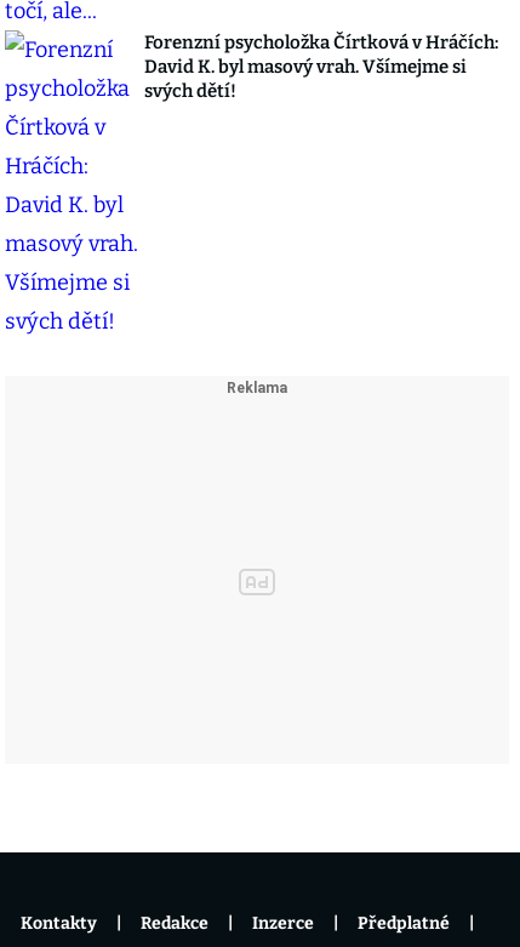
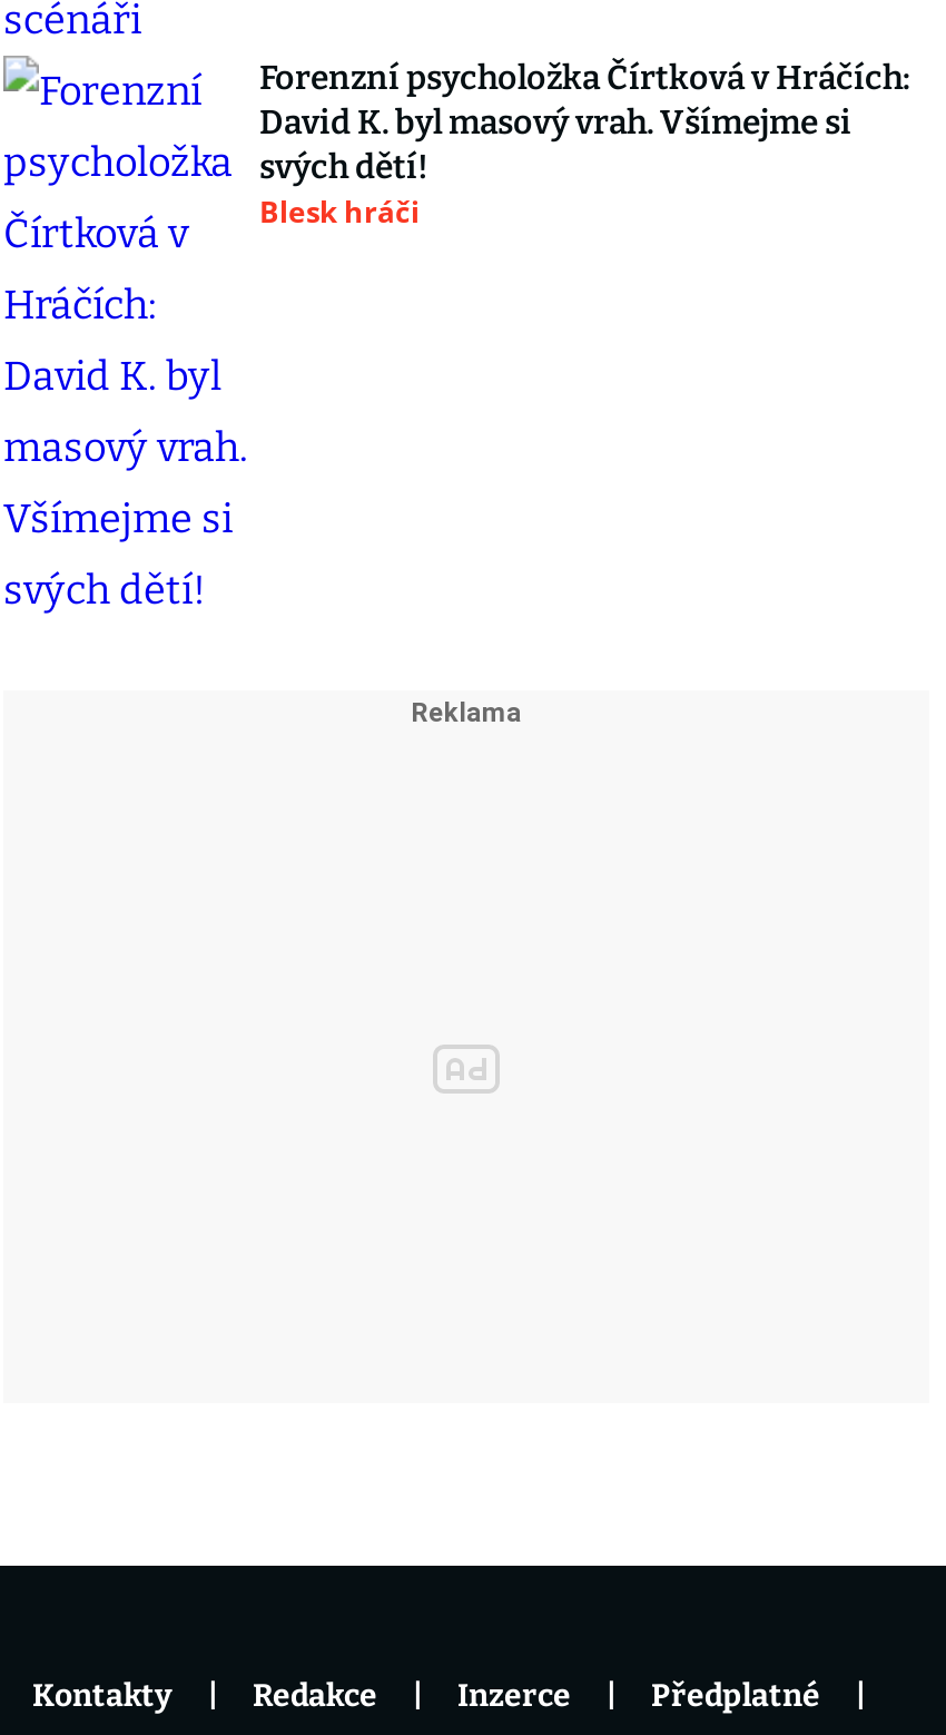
+ Blesk hráči
